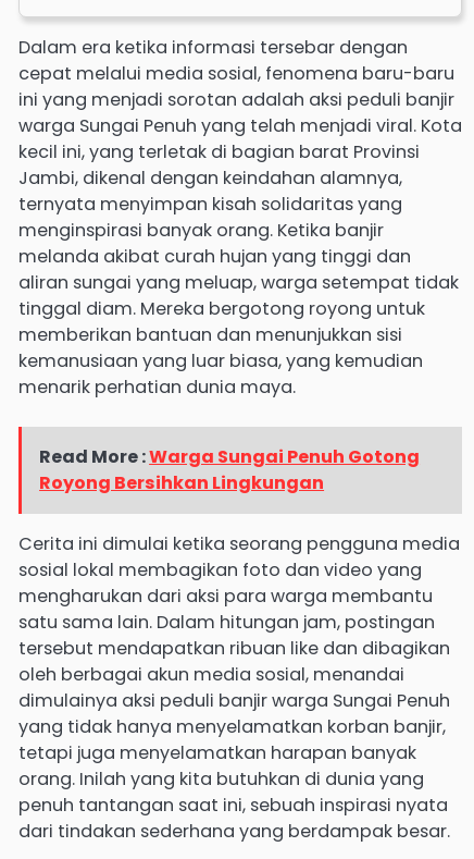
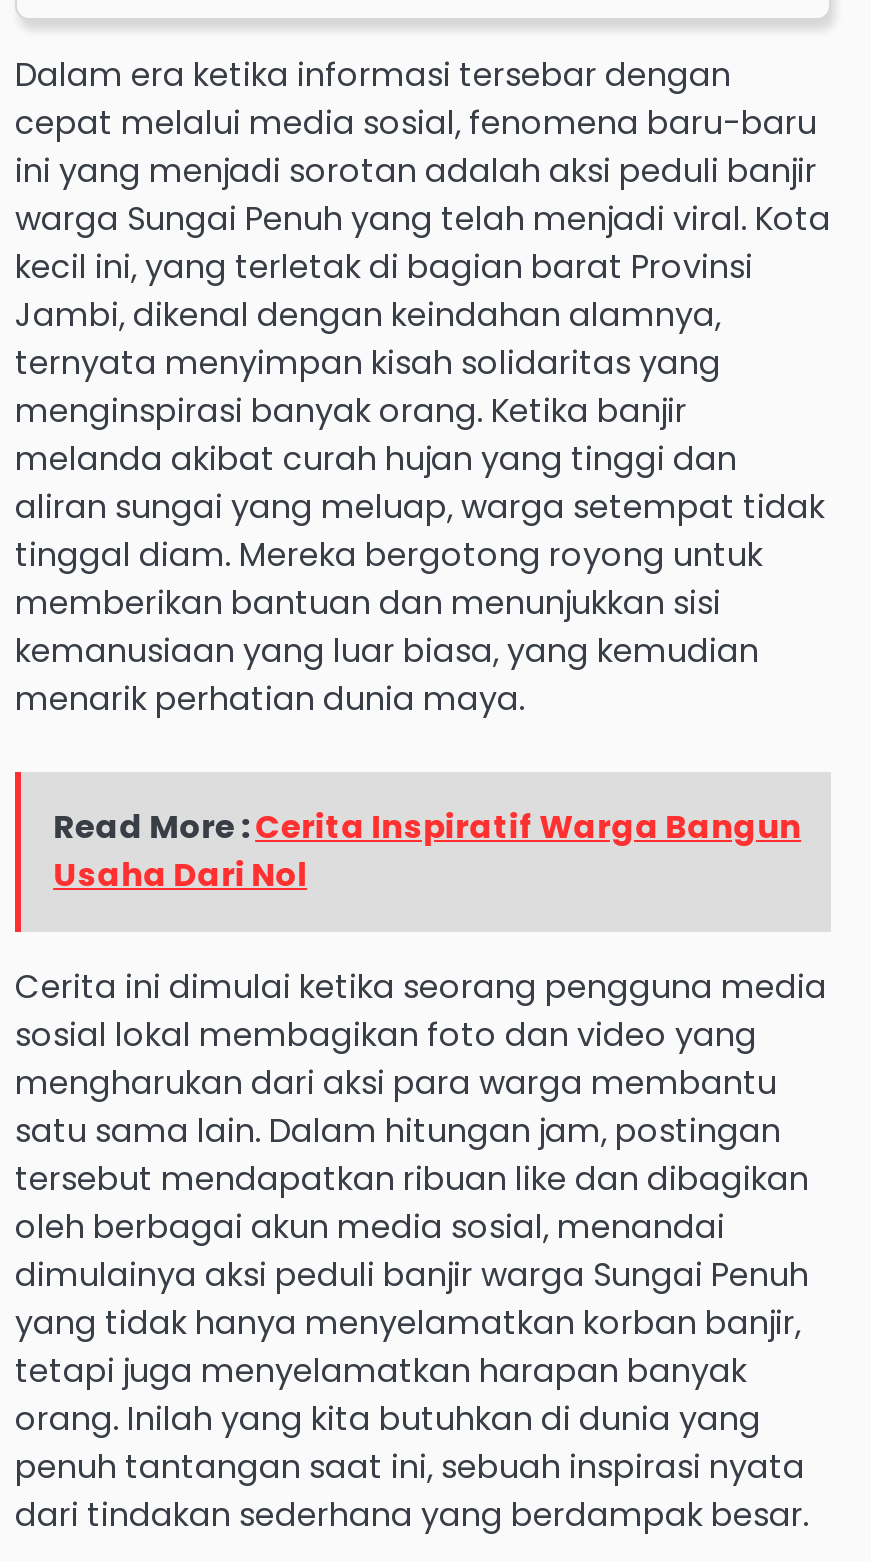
- Read More :Warga Sungai Penuh Gotong
- Royong Bersihkan Lingkungan
+ Read More :Cerita Inspiratif Warga Bangun
+ Usaha Dari Nol
